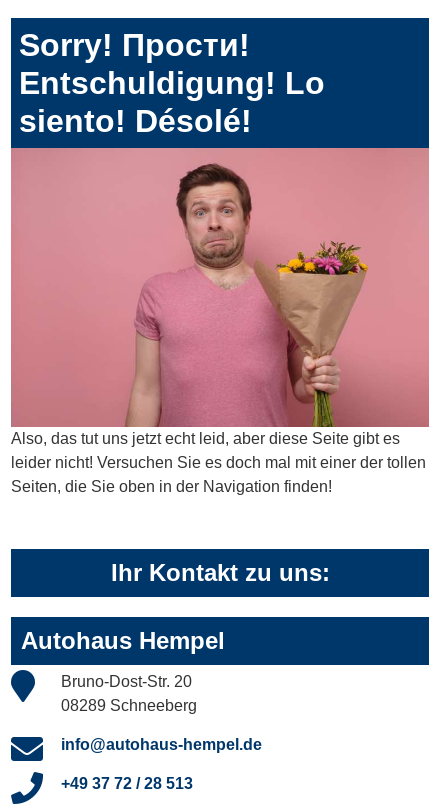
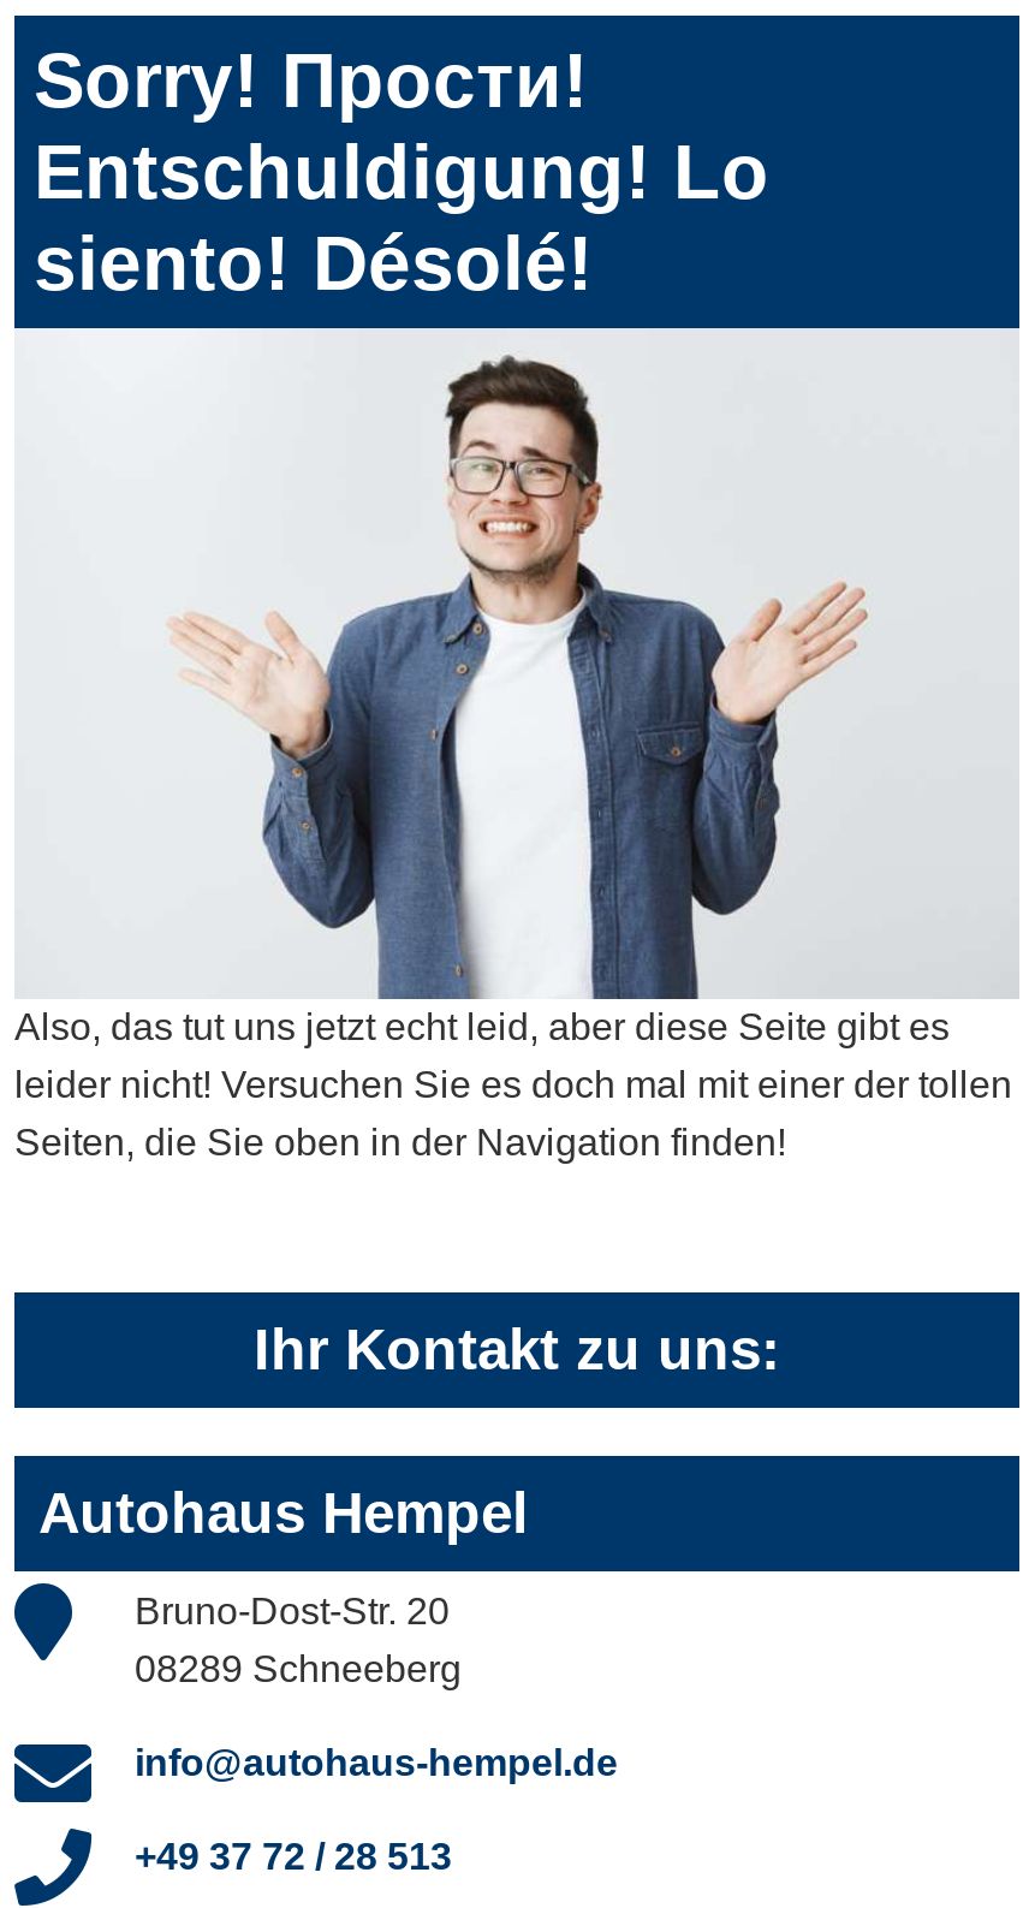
- [image]
+ [image]
